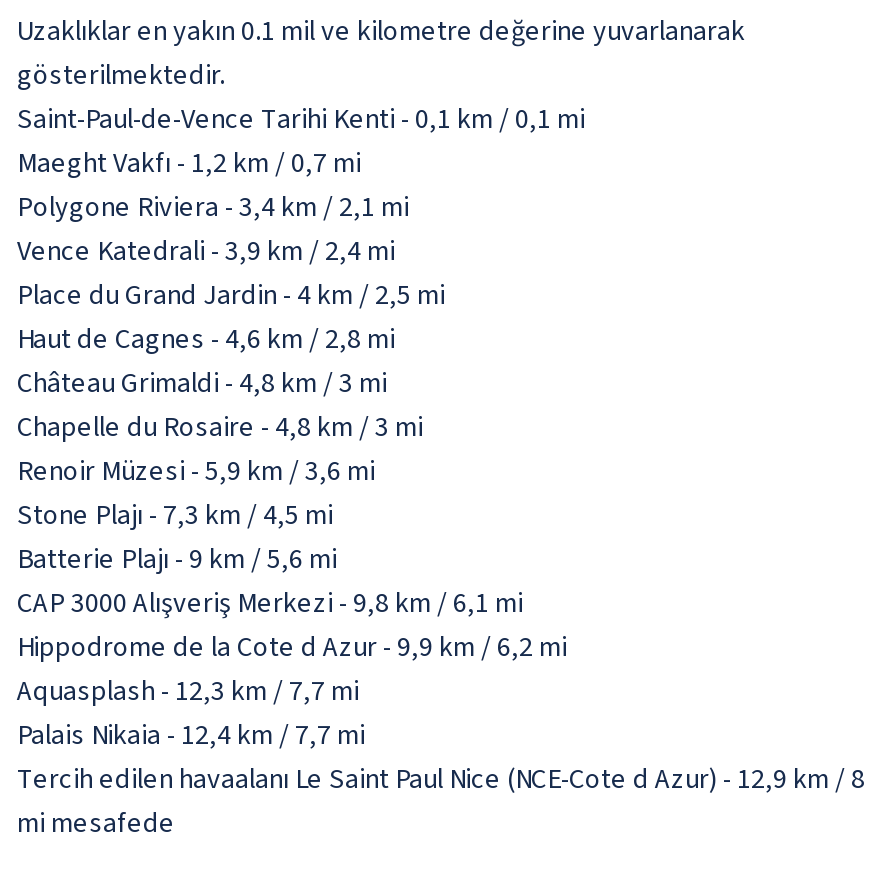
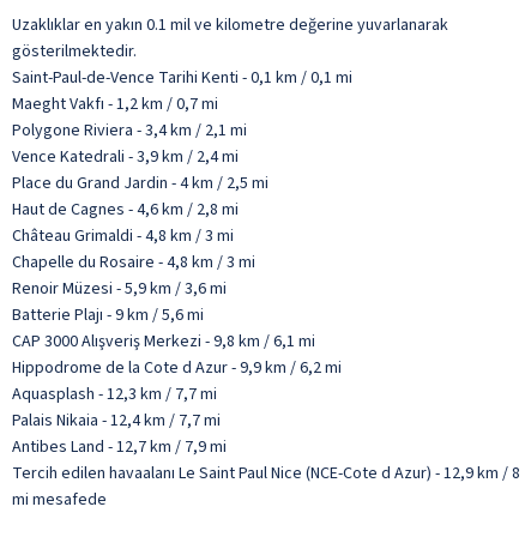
- Stone Plajı - 7,3 km / 4,5 mi

moved up: Batterie Plajı - 9 km / 5,6 mi | CAP 3000 Alışveriş Merkezi - 9,8 km / 6,1 mi | Hippodrome de la Cote d Azur - 9,9 km / 6,2 mi | Aquasplash - 12,3 km / 7,7 mi | Palais Nikaia - 12,4 km / 7,7 mi

+ Antibes Land - 12,7 km / 7,9 mi
